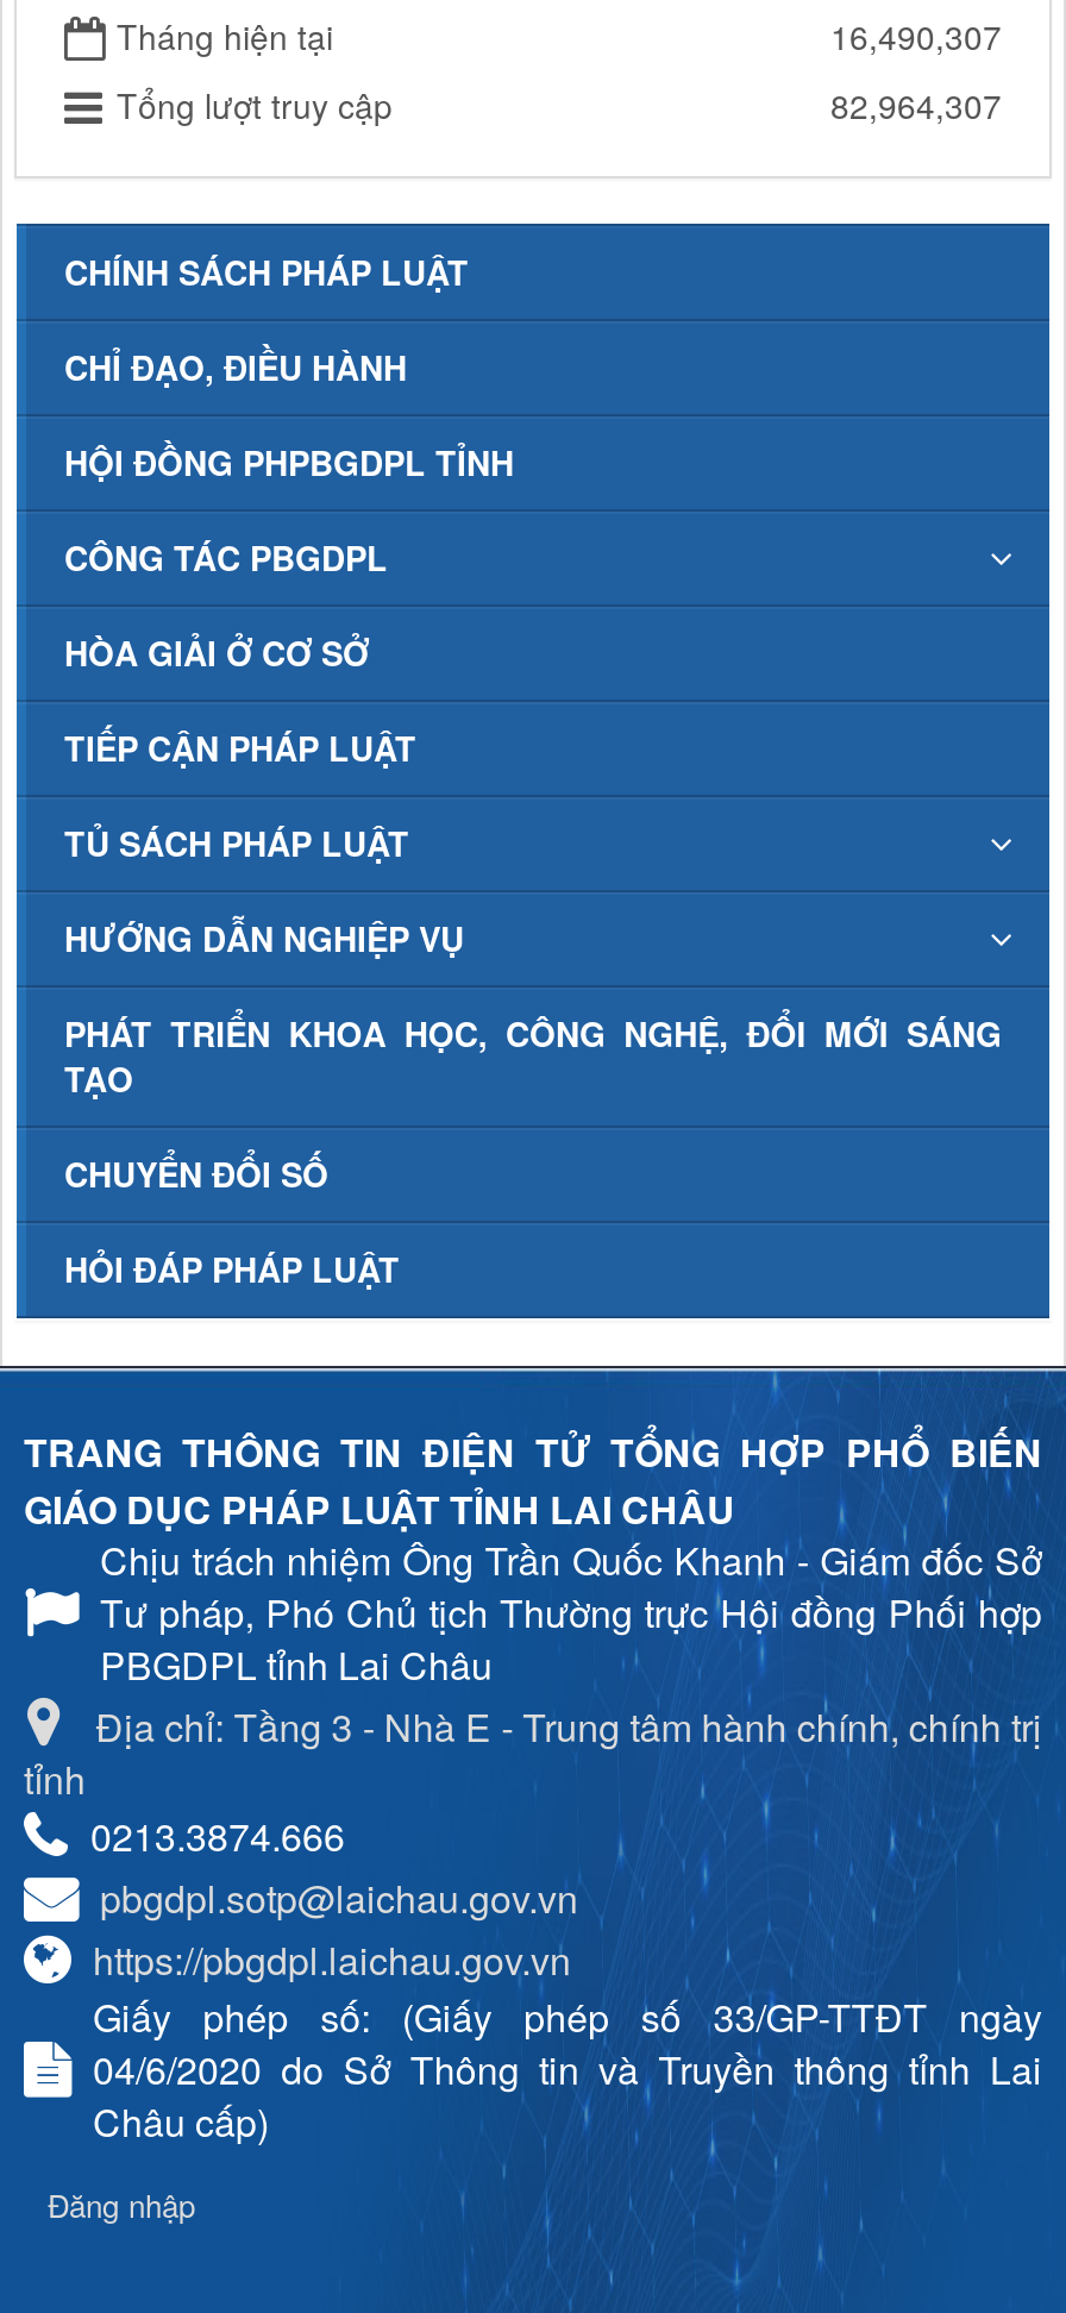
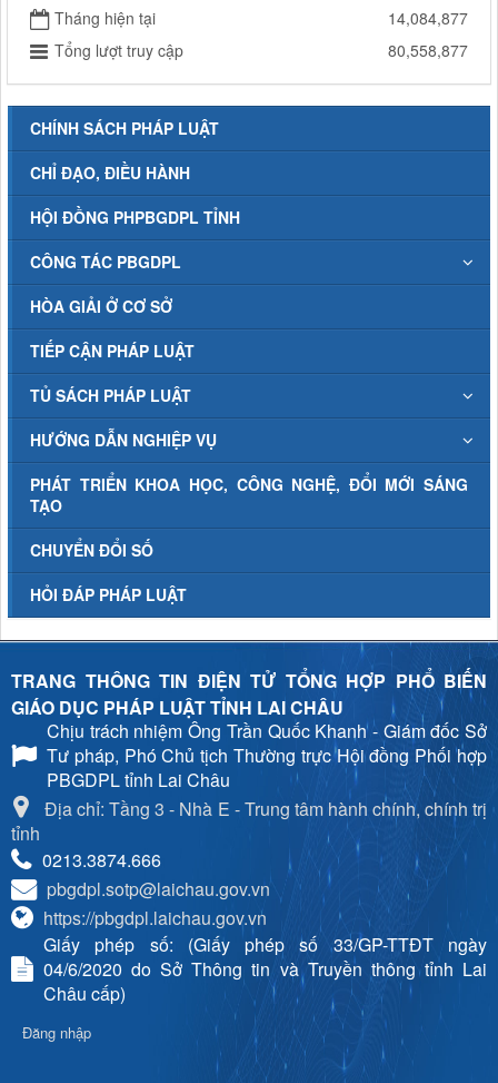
- 16,490,307
+ 14,084,877

- 82,964,307
+ 80,558,877
